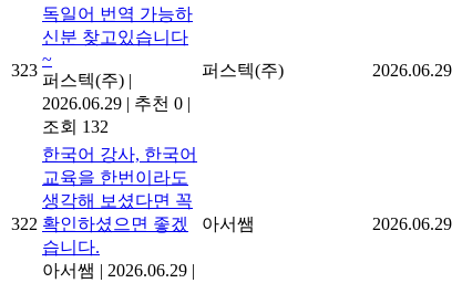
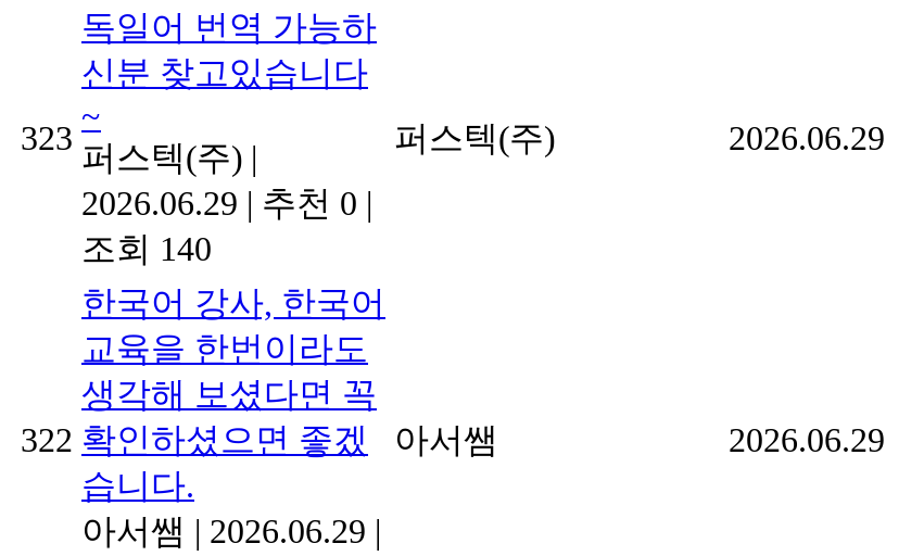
- 조회 132
+ 조회 140
